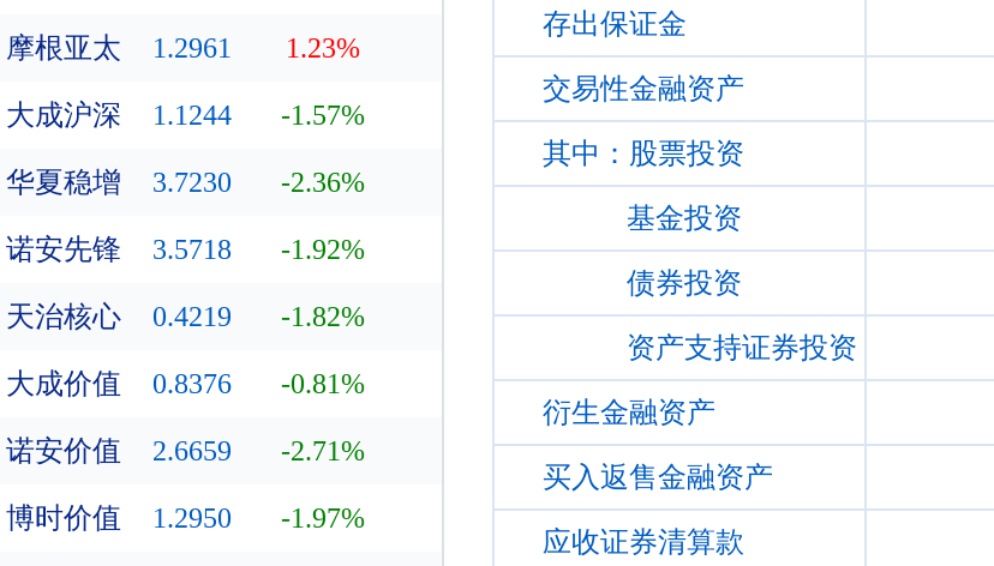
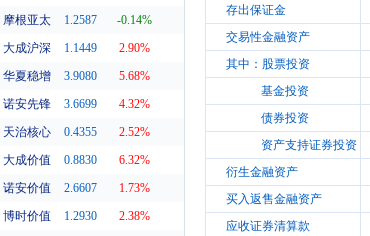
- 1.2961
+ 1.2587

- 1.23%
+ -0.14%

- 1.1244
+ 1.1449

- -1.57%
+ 2.90%

- 3.7230
+ 3.9080

- -2.36%
+ 5.68%

- 3.5718
+ 3.6699

- -1.92%
+ 4.32%

- 0.4219
+ 0.4355

- -1.82%
+ 2.52%

- 0.8376
+ 0.8830

- -0.81%
+ 6.32%

- 2.6659
+ 2.6607

- -2.71%
+ 1.73%

- 1.2950
+ 1.2930

- -1.97%
+ 2.38%
